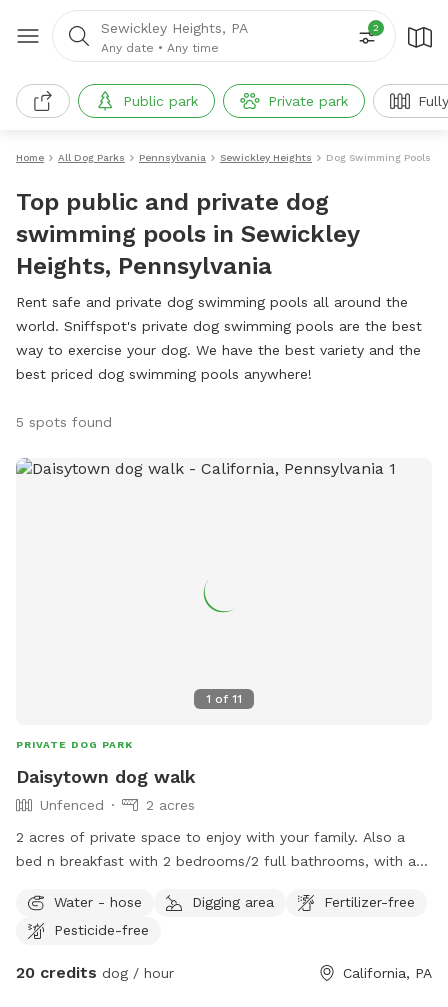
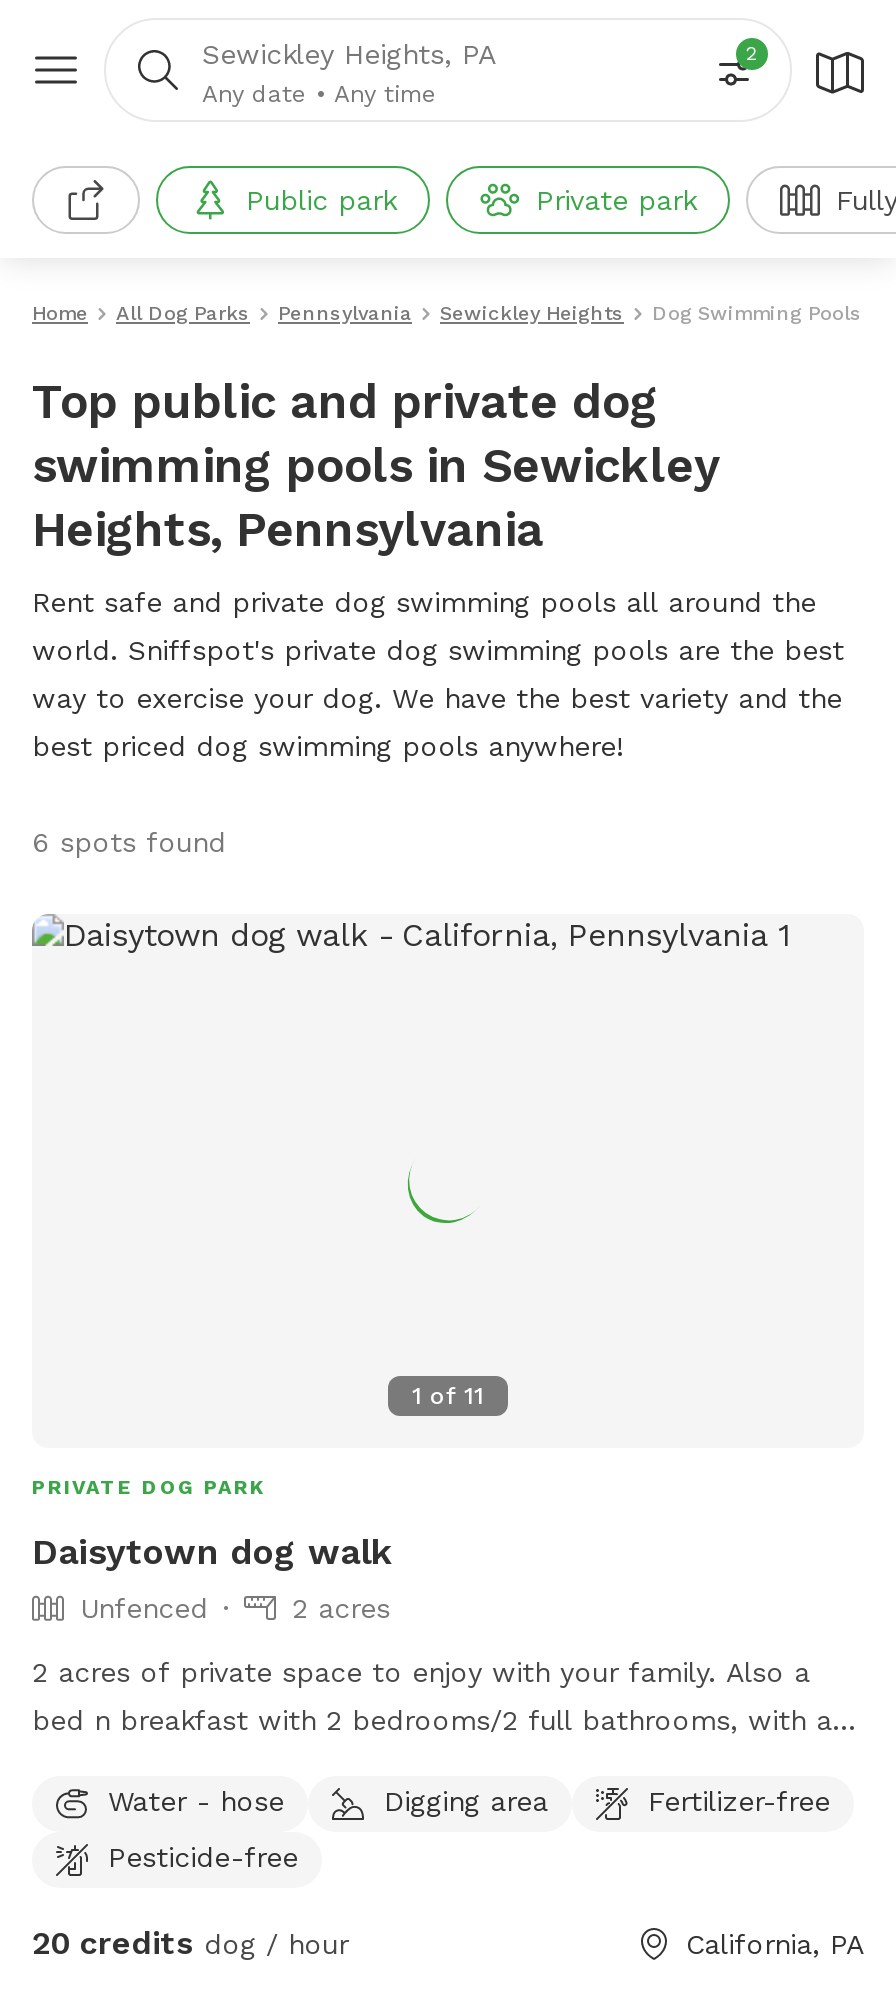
- 5 spots found
+ 6 spots found
